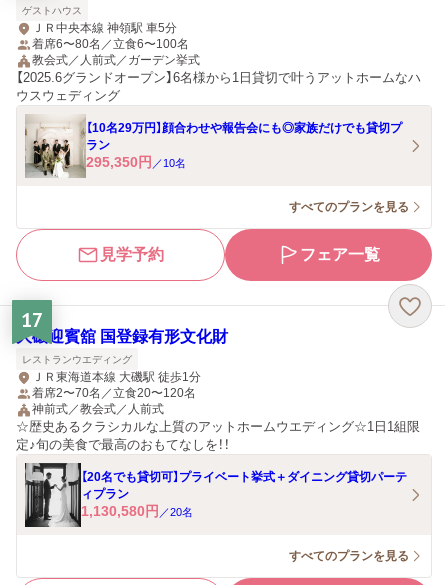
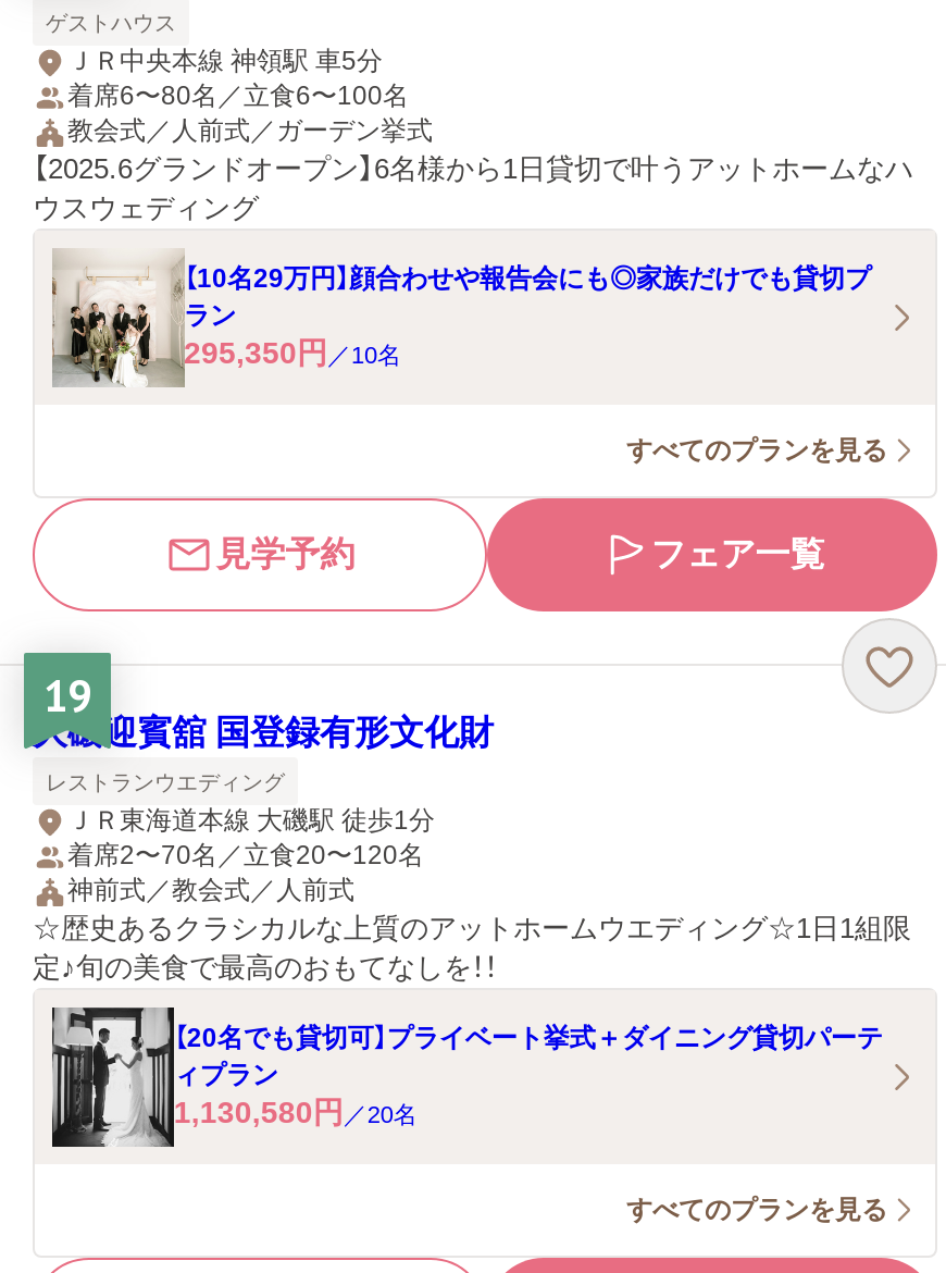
- 17
+ 19
